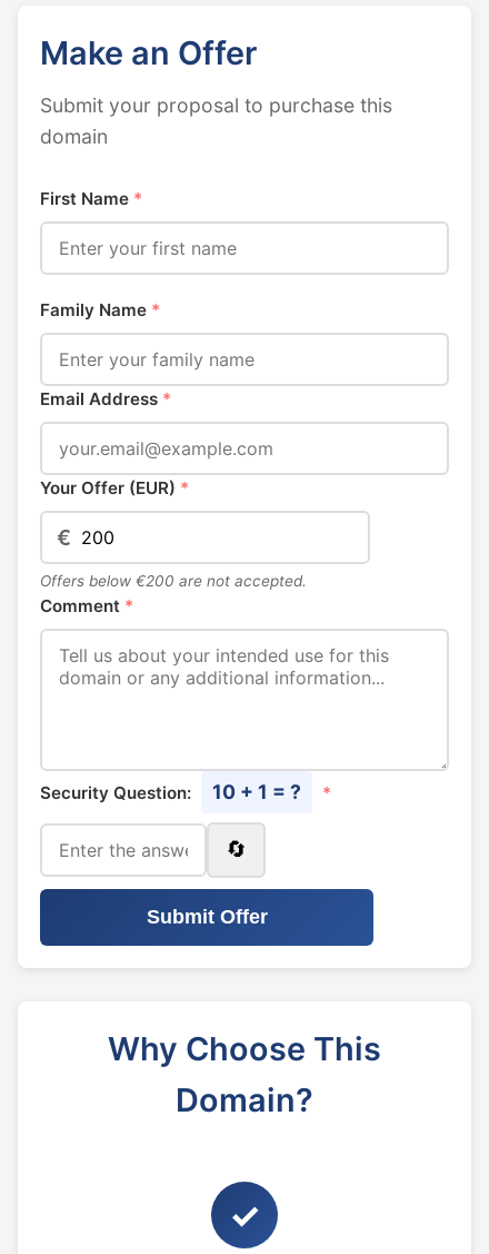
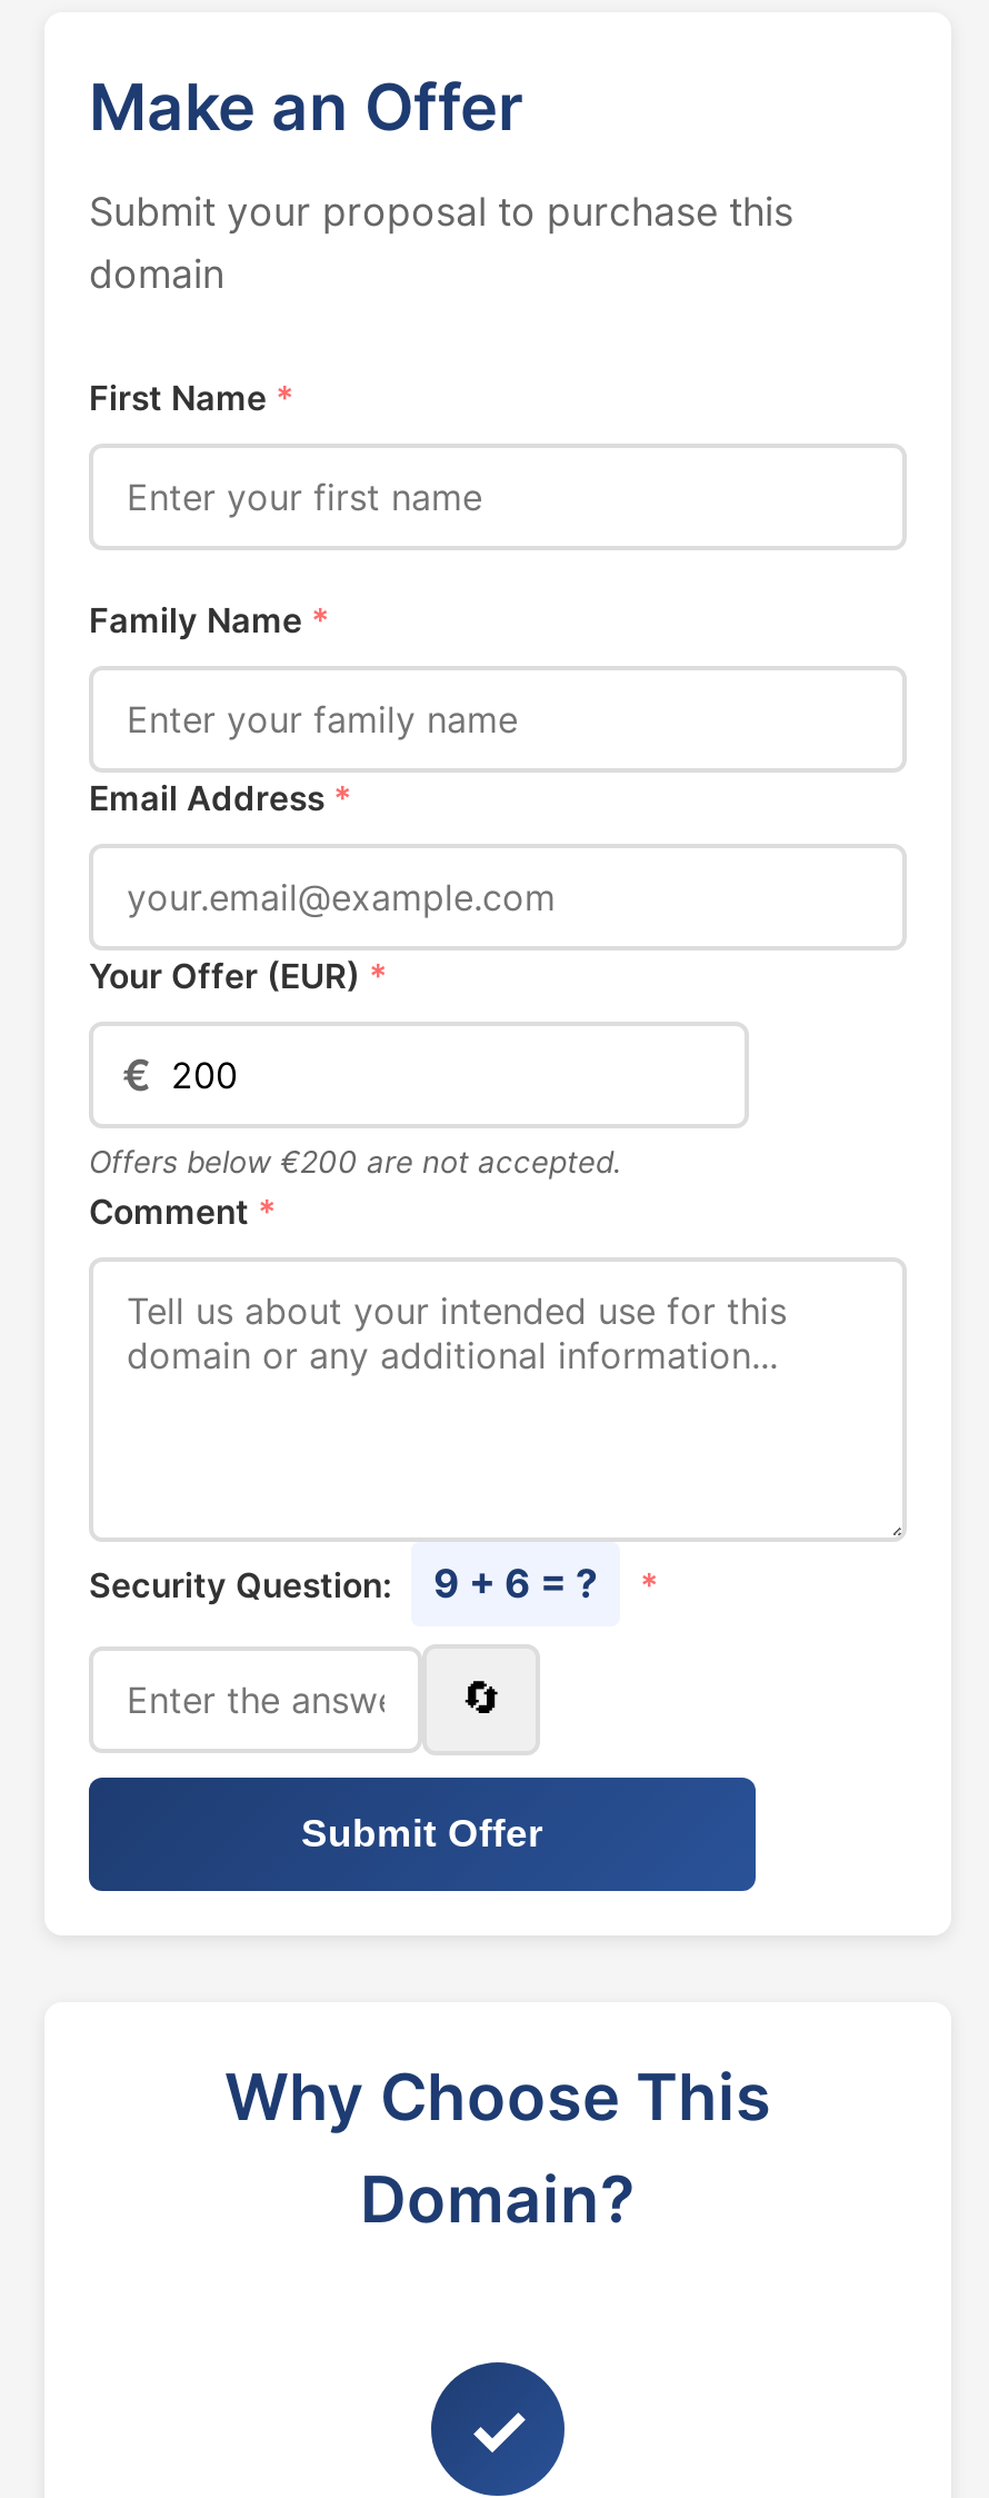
- 10 + 1 = ?
+ 9 + 6 = ?
